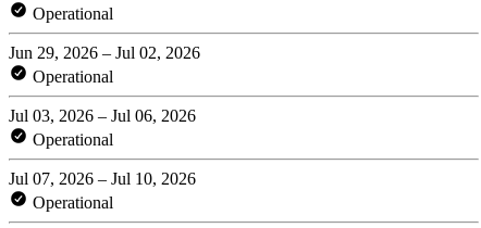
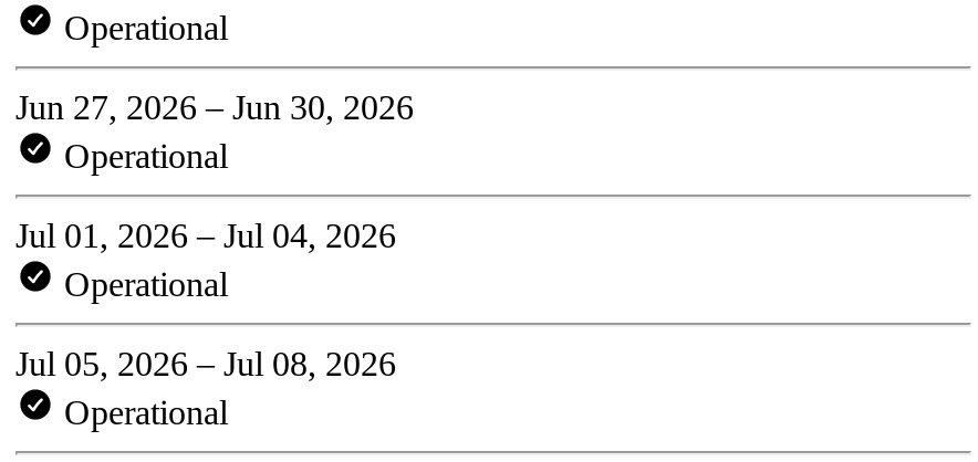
- Jun 29, 2026 – Jul 02, 2026
+ Jun 27, 2026 – Jun 30, 2026

- Jul 03, 2026 – Jul 06, 2026
+ Jul 01, 2026 – Jul 04, 2026

- Jul 07, 2026 – Jul 10, 2026
+ Jul 05, 2026 – Jul 08, 2026
